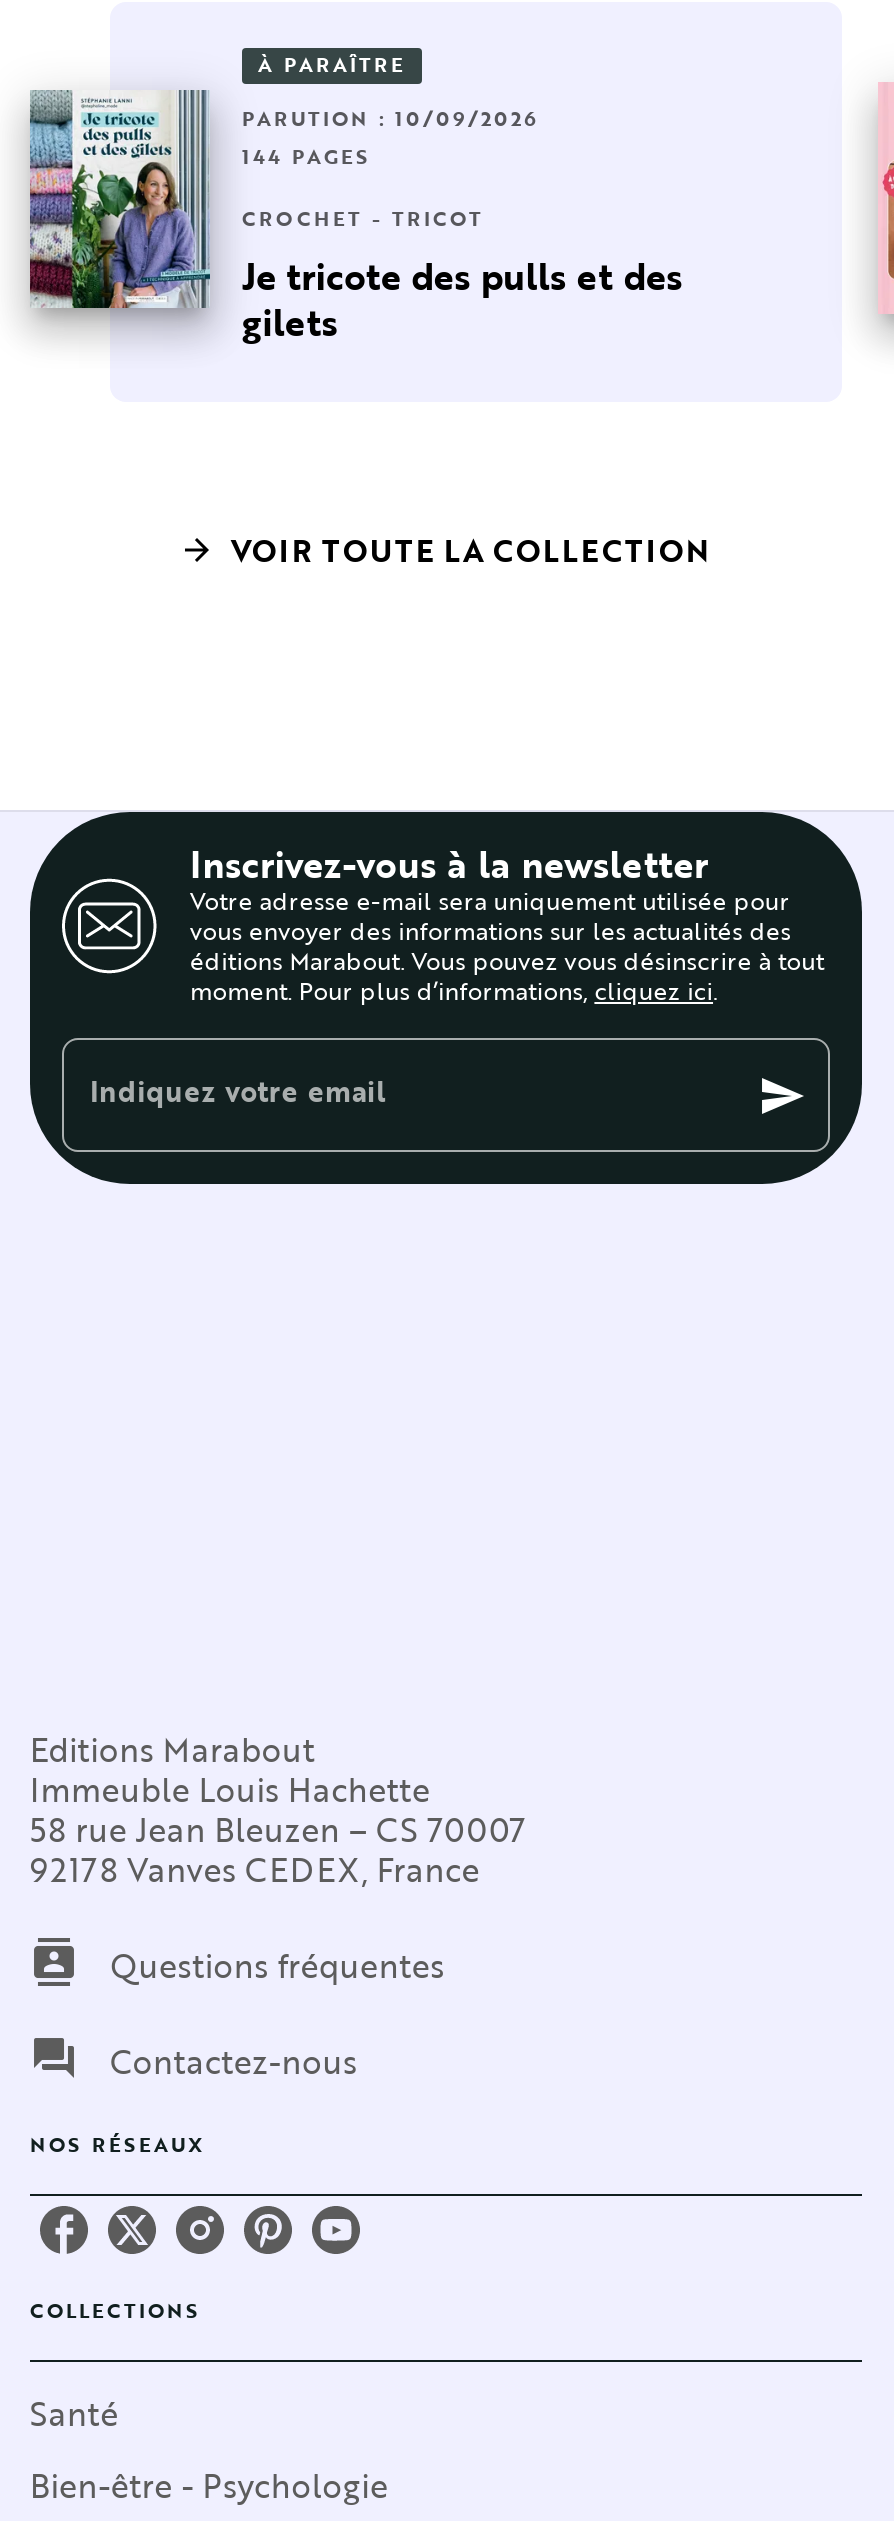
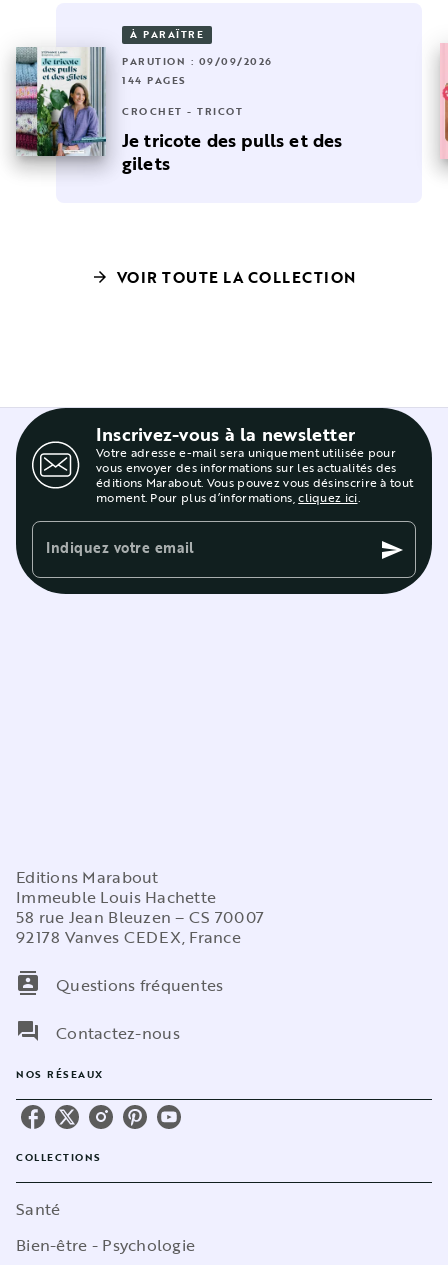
- PARUTION : 10/09/2026
+ PARUTION : 09/09/2026
